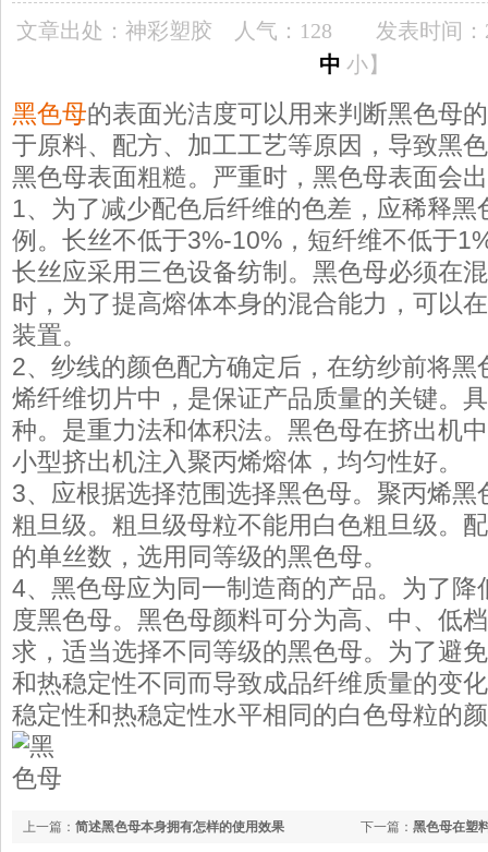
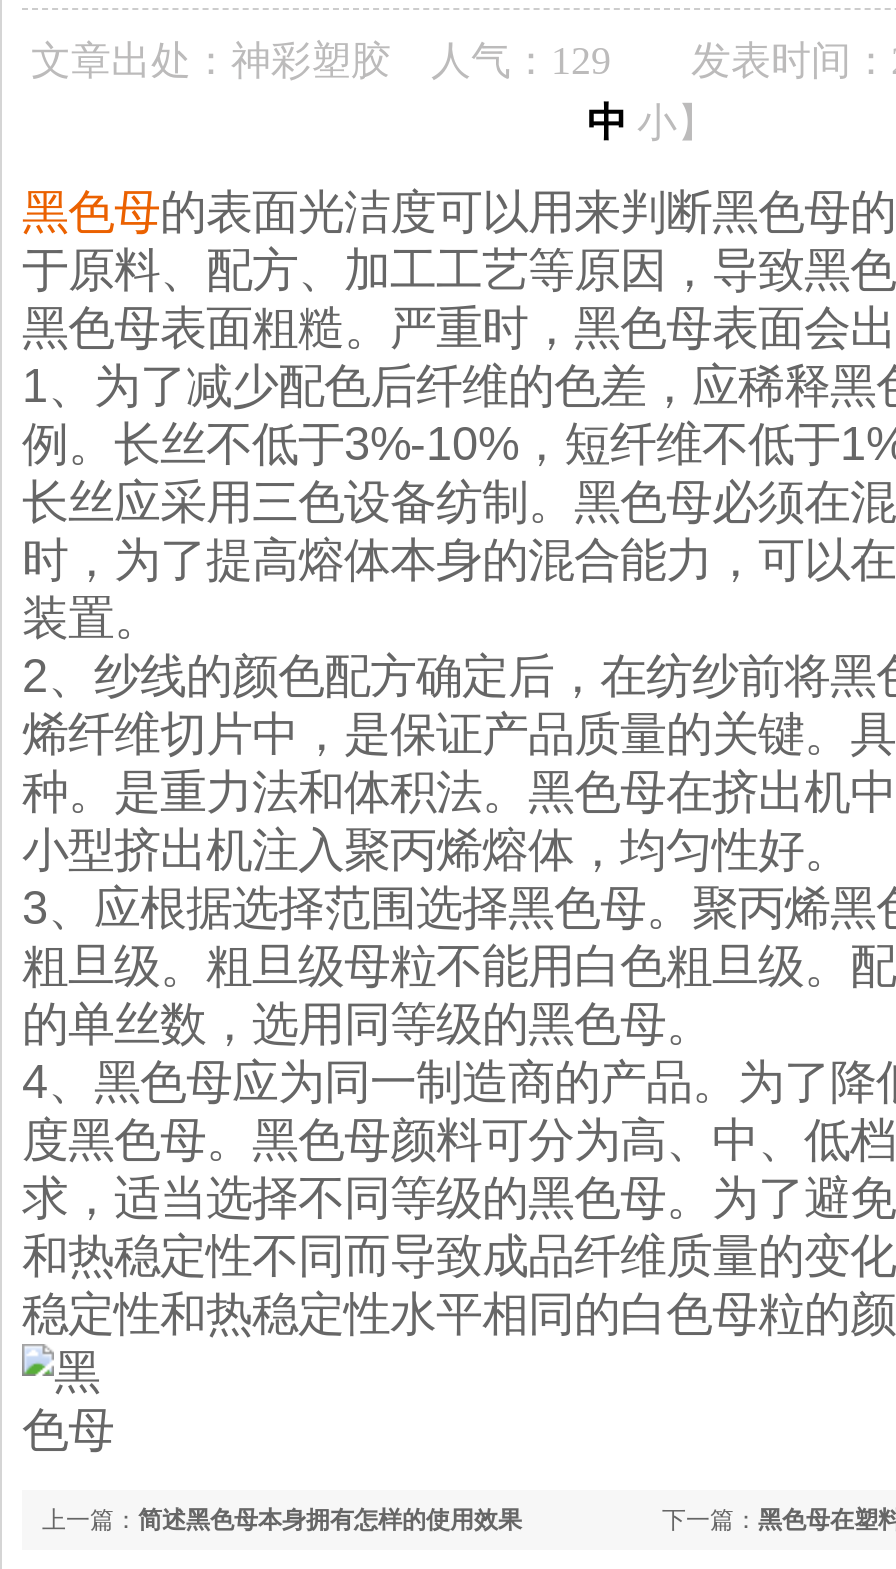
- 人气：128
+ 人气：129
